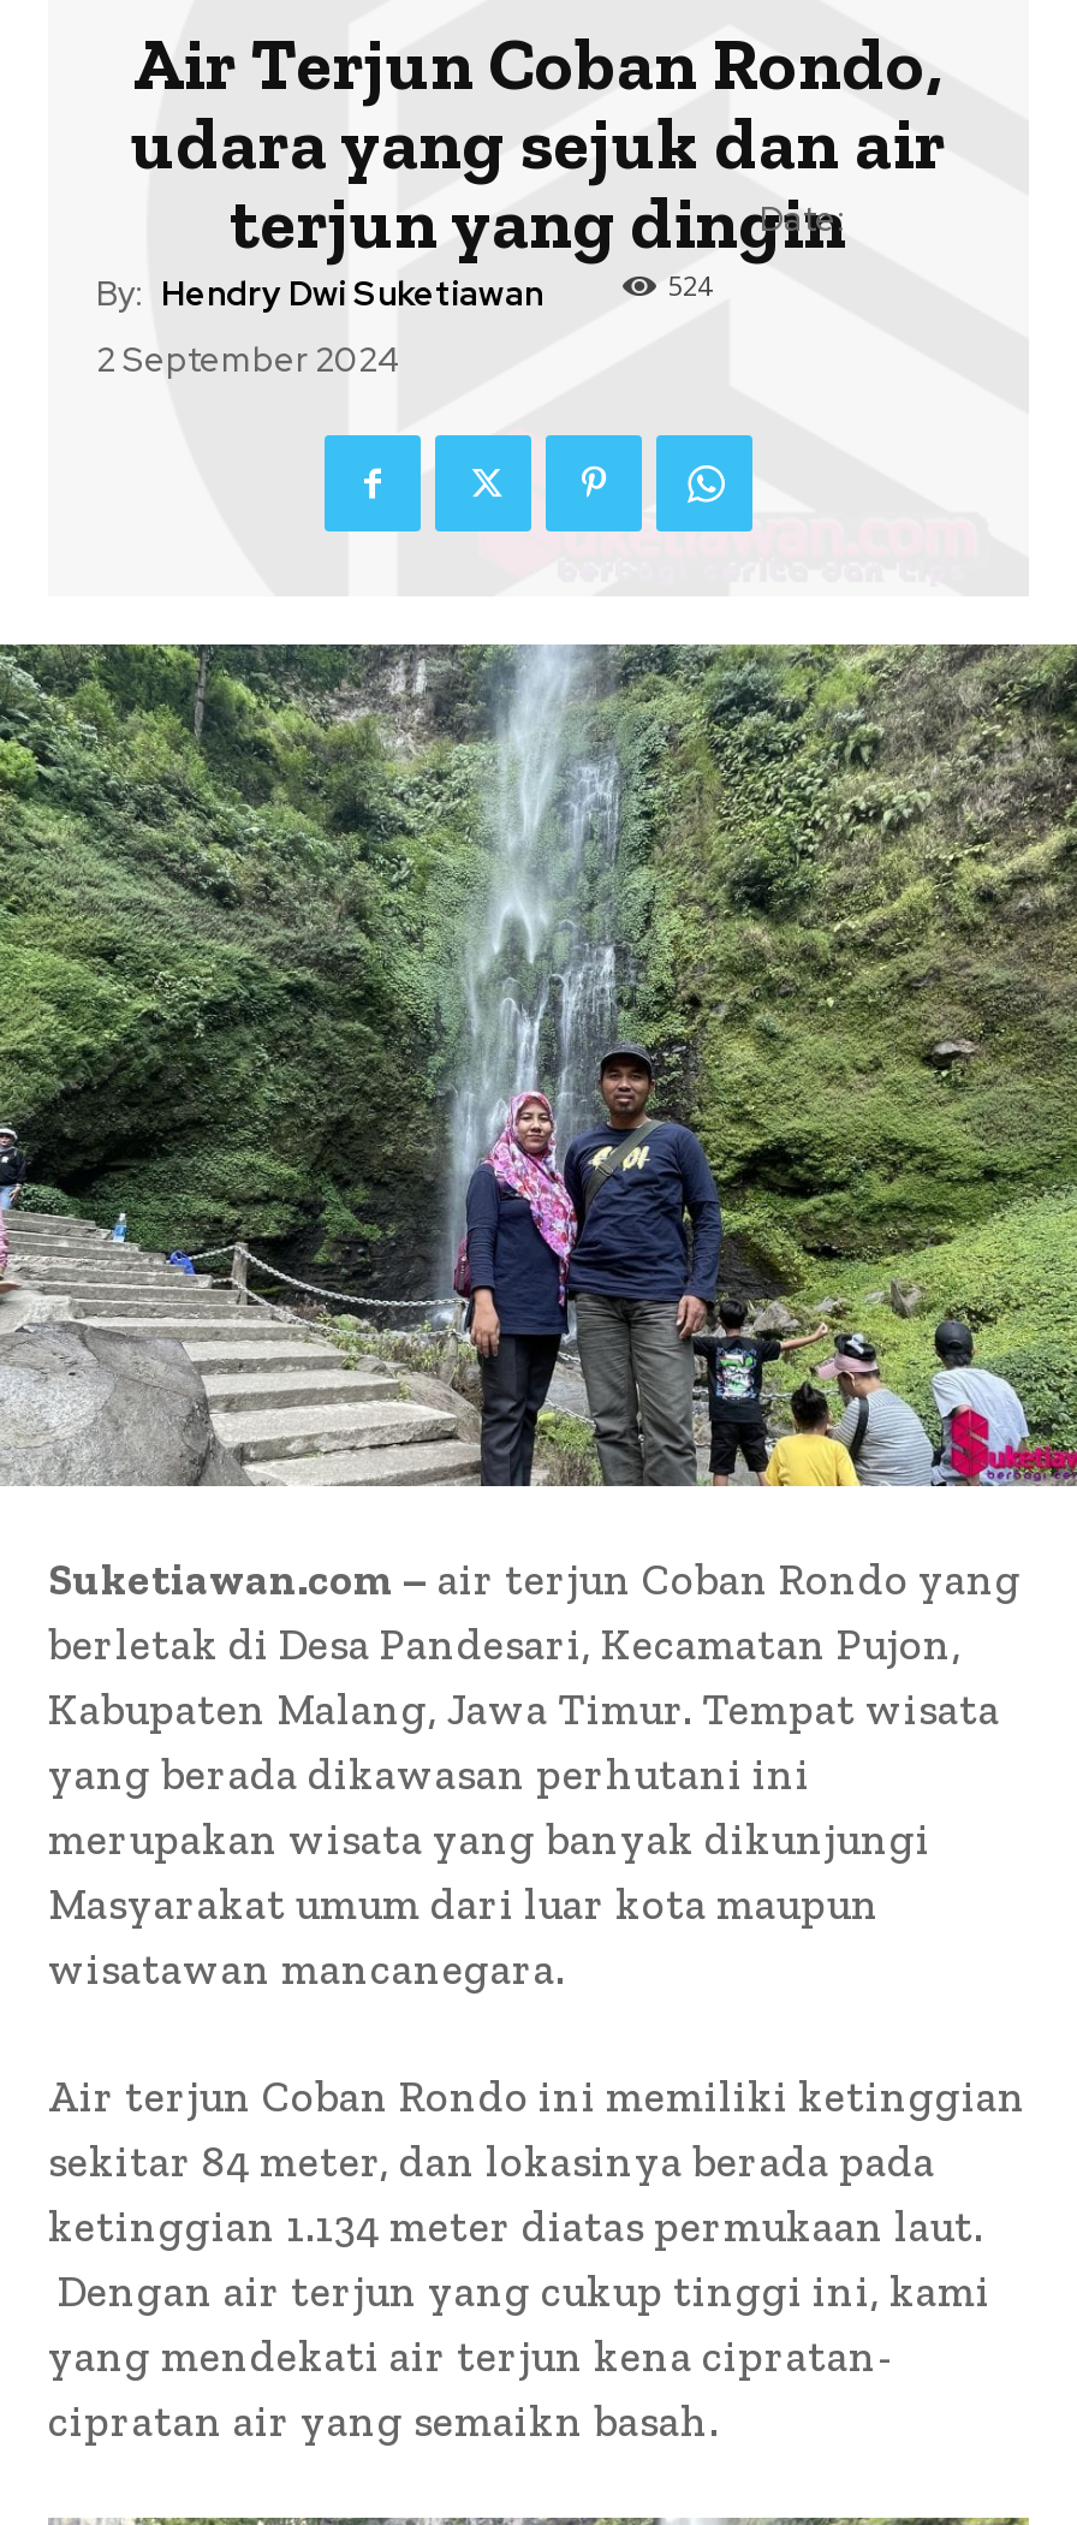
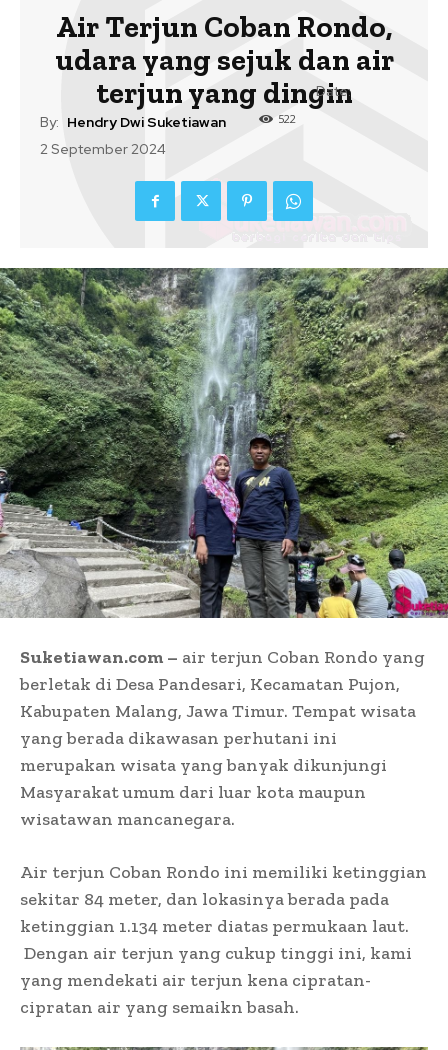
- 524
+ 522
